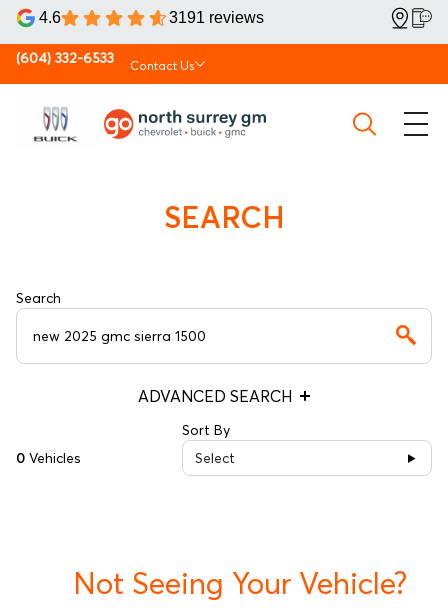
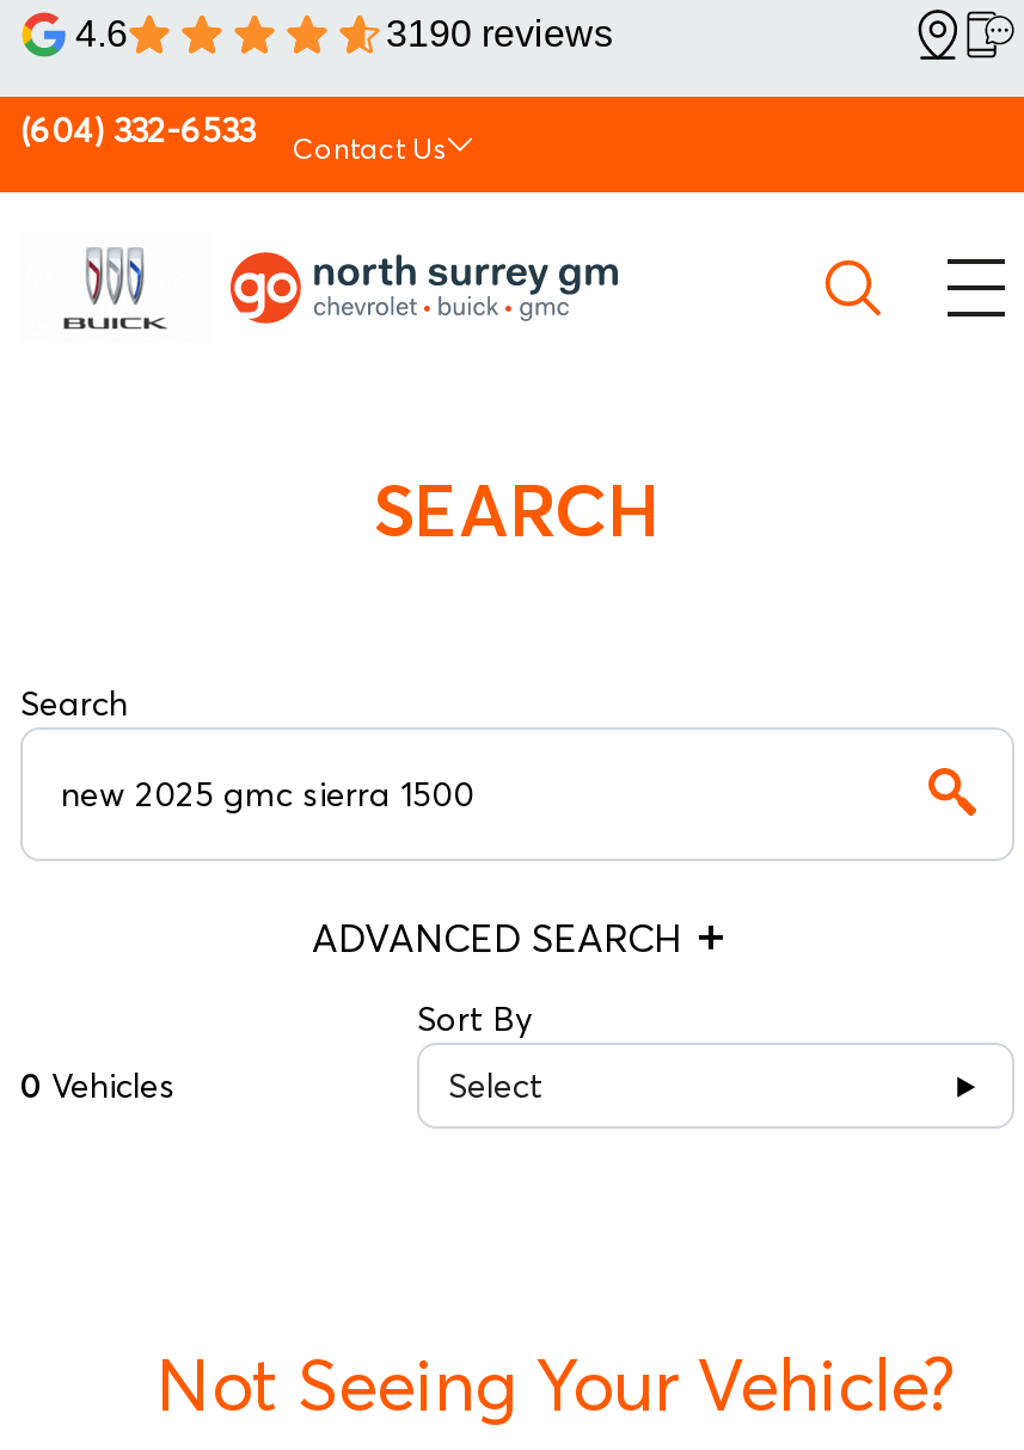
- 3191 reviews
+ 3190 reviews
